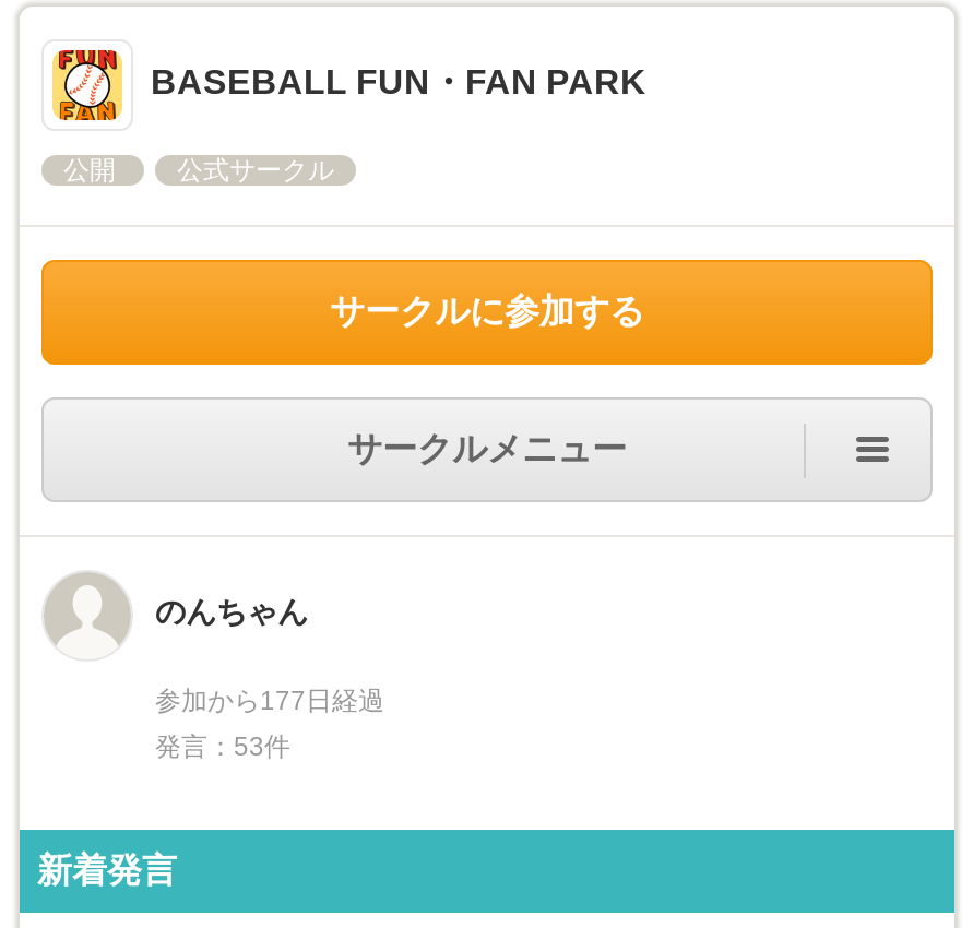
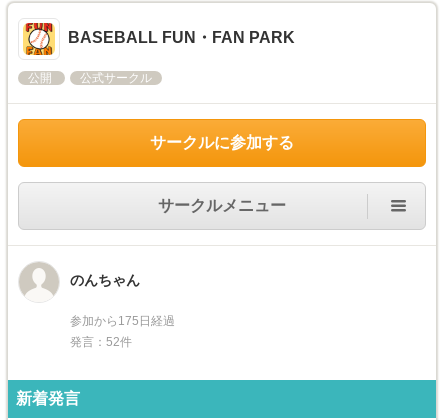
- 参加から177日経過
+ 参加から175日経過

- 発言：53件
+ 発言：52件
